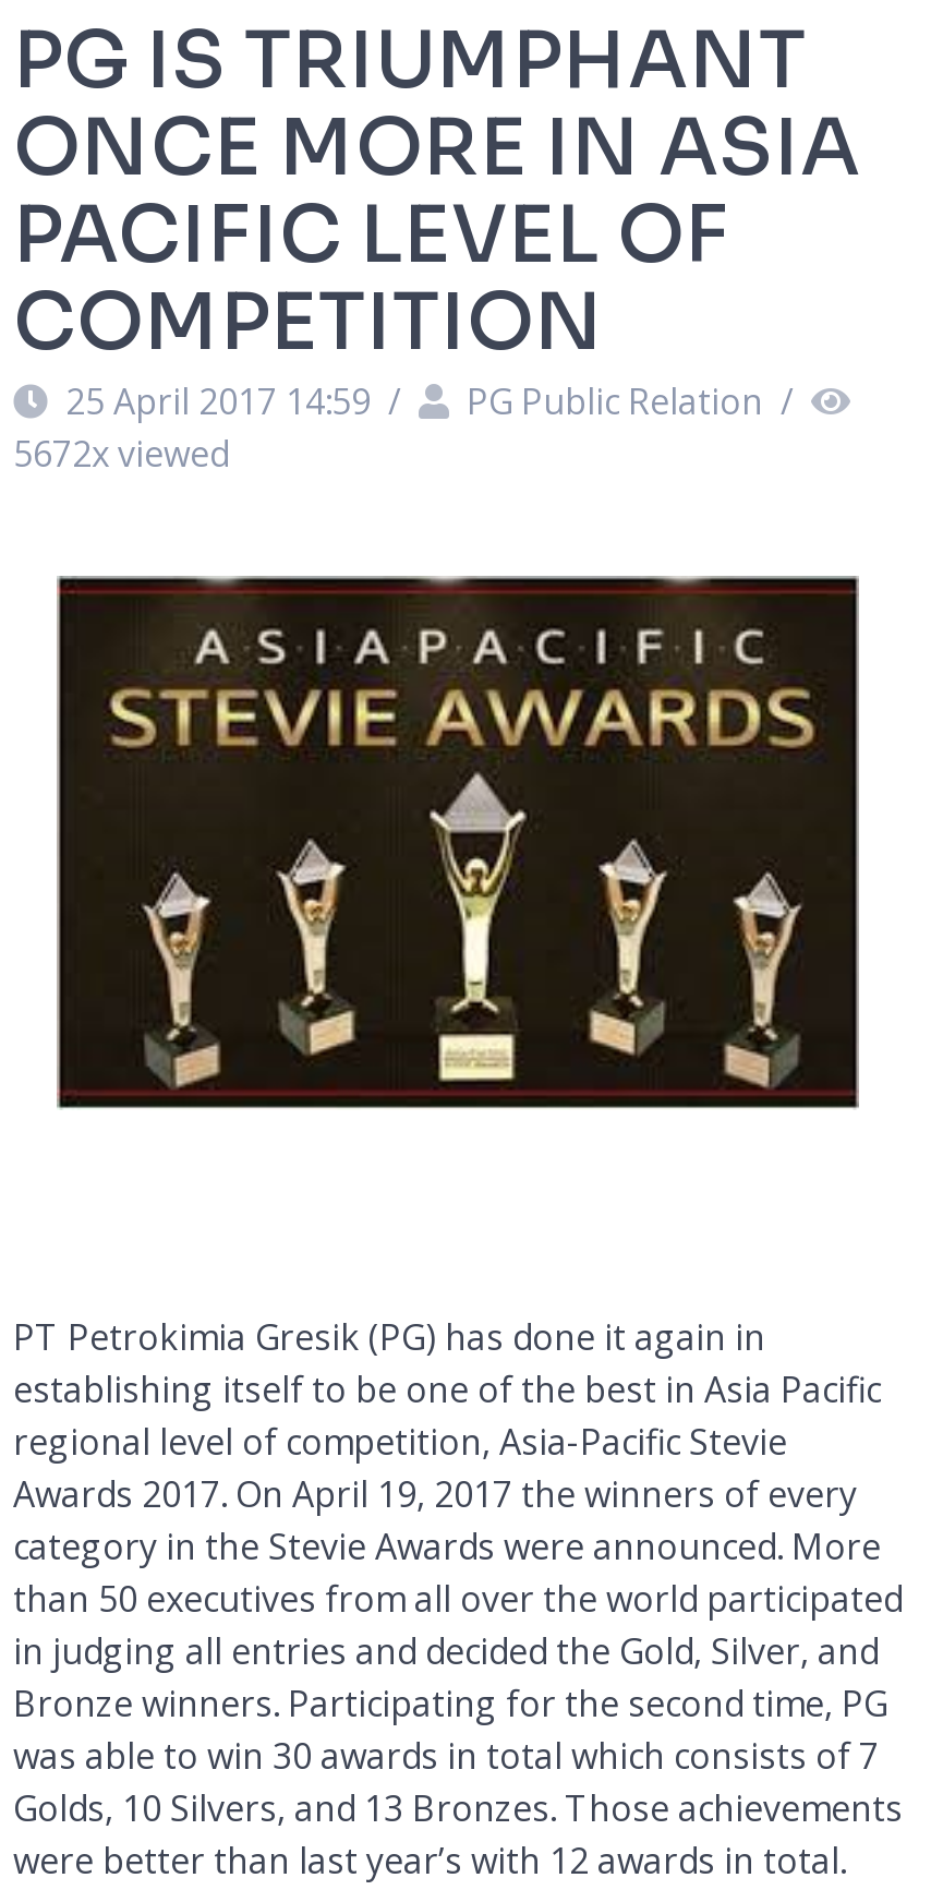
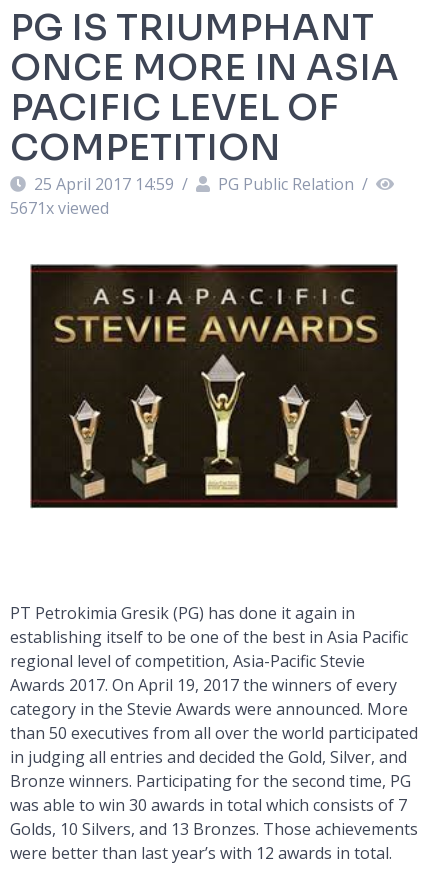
- 5672x viewed
+ 5671x viewed
